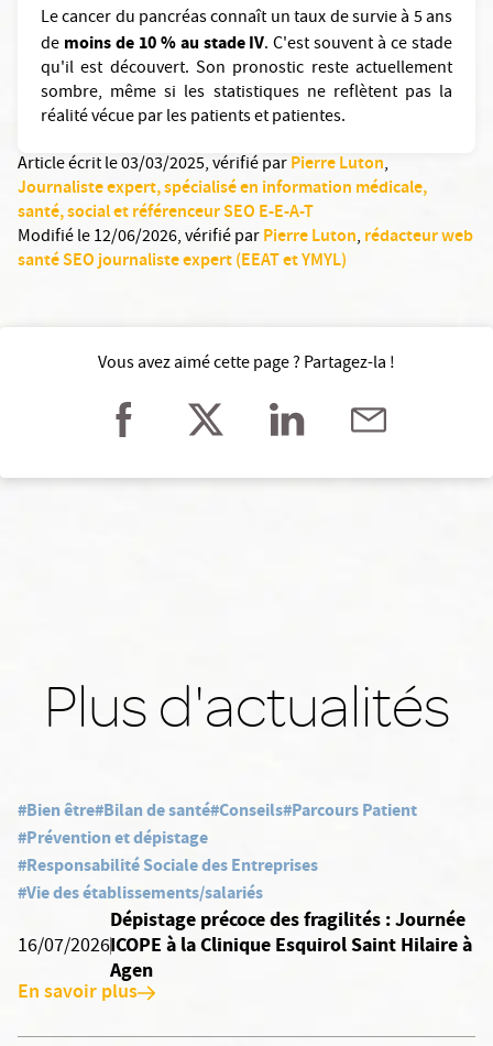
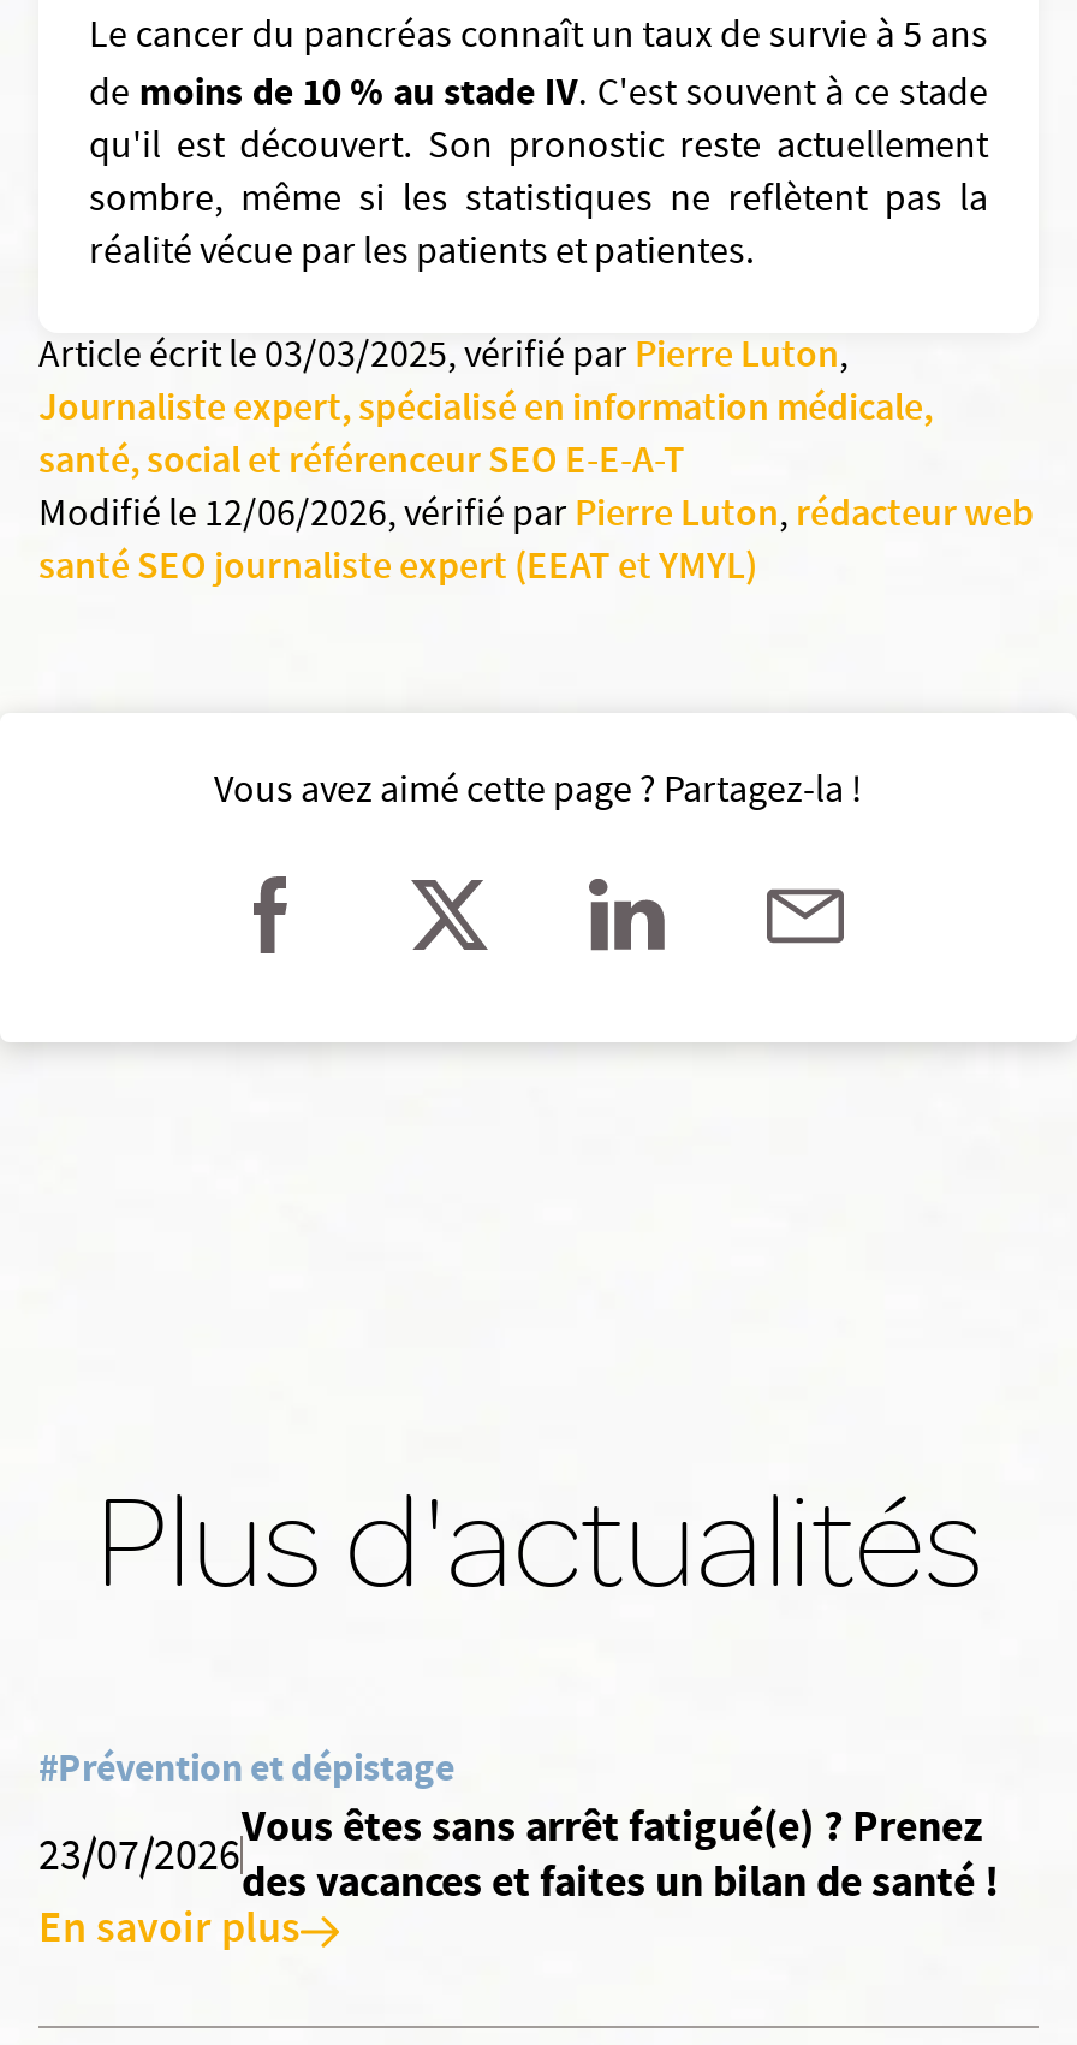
- #Bien être#Bilan de santé#Conseils#Parcours Patient

- #Responsabilité Sociale des Entreprises
- #Vie des établissements/salariés
- 16/07/2026
+ 23/07/2026

- Dépistage précoce des fragilités : Journée
- ICOPE à la Clinique Esquirol Saint Hilaire à
- Agen
+ Vous êtes sans arrêt fatigué(e) ? Prenez
+ des vacances et faites un bilan de santé !
